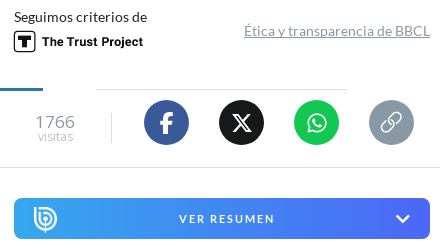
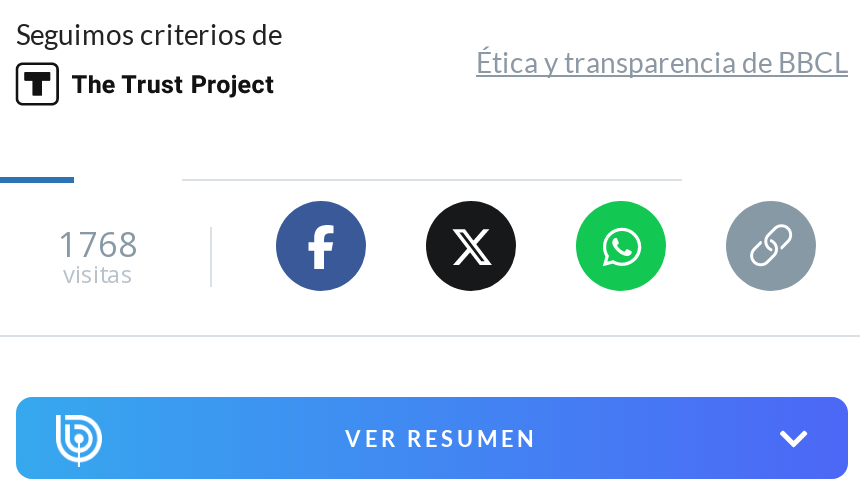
- 1766
+ 1768
